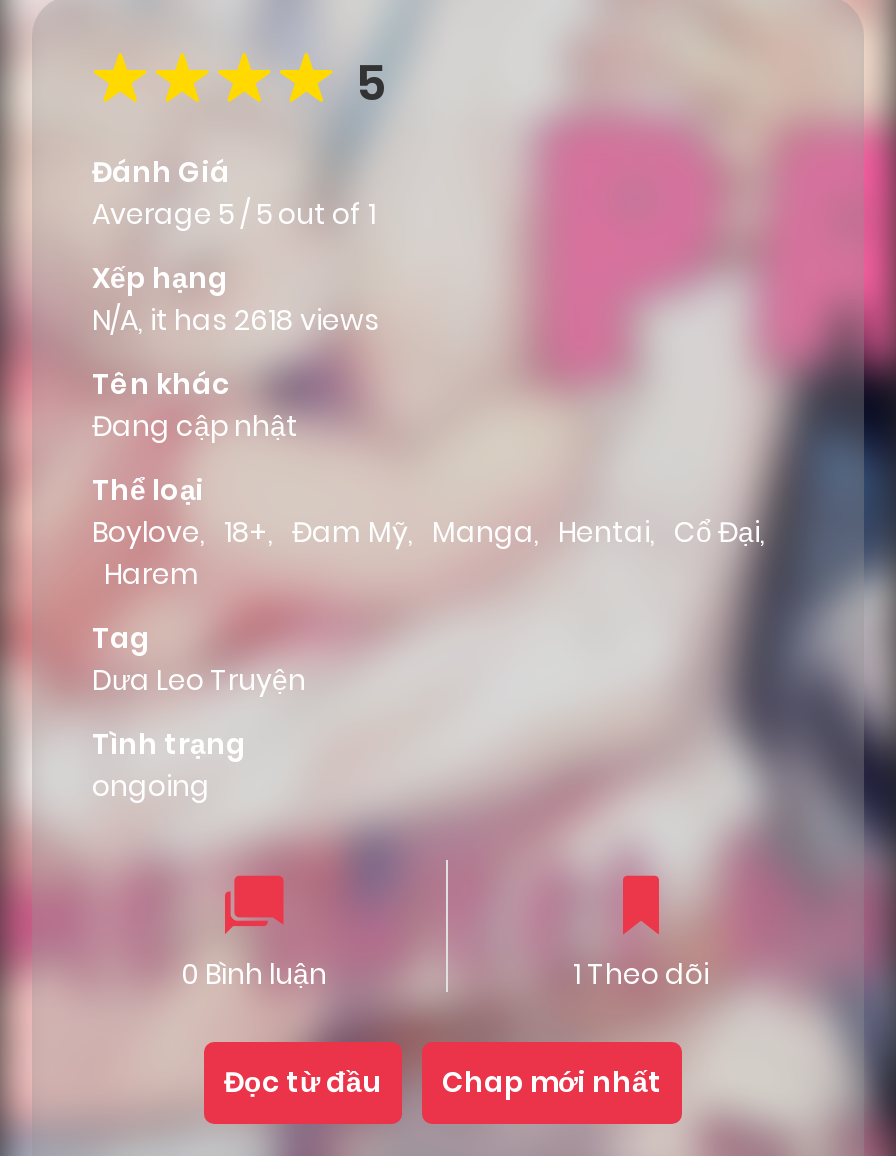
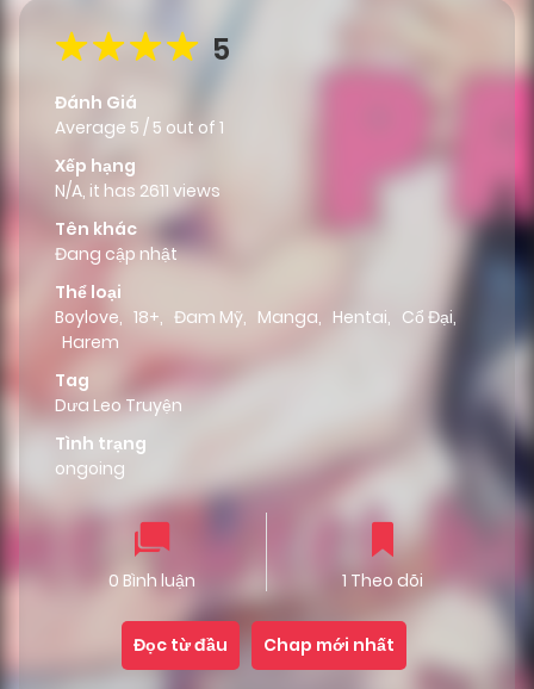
- N/A, it has 2618 views
+ N/A, it has 2611 views
